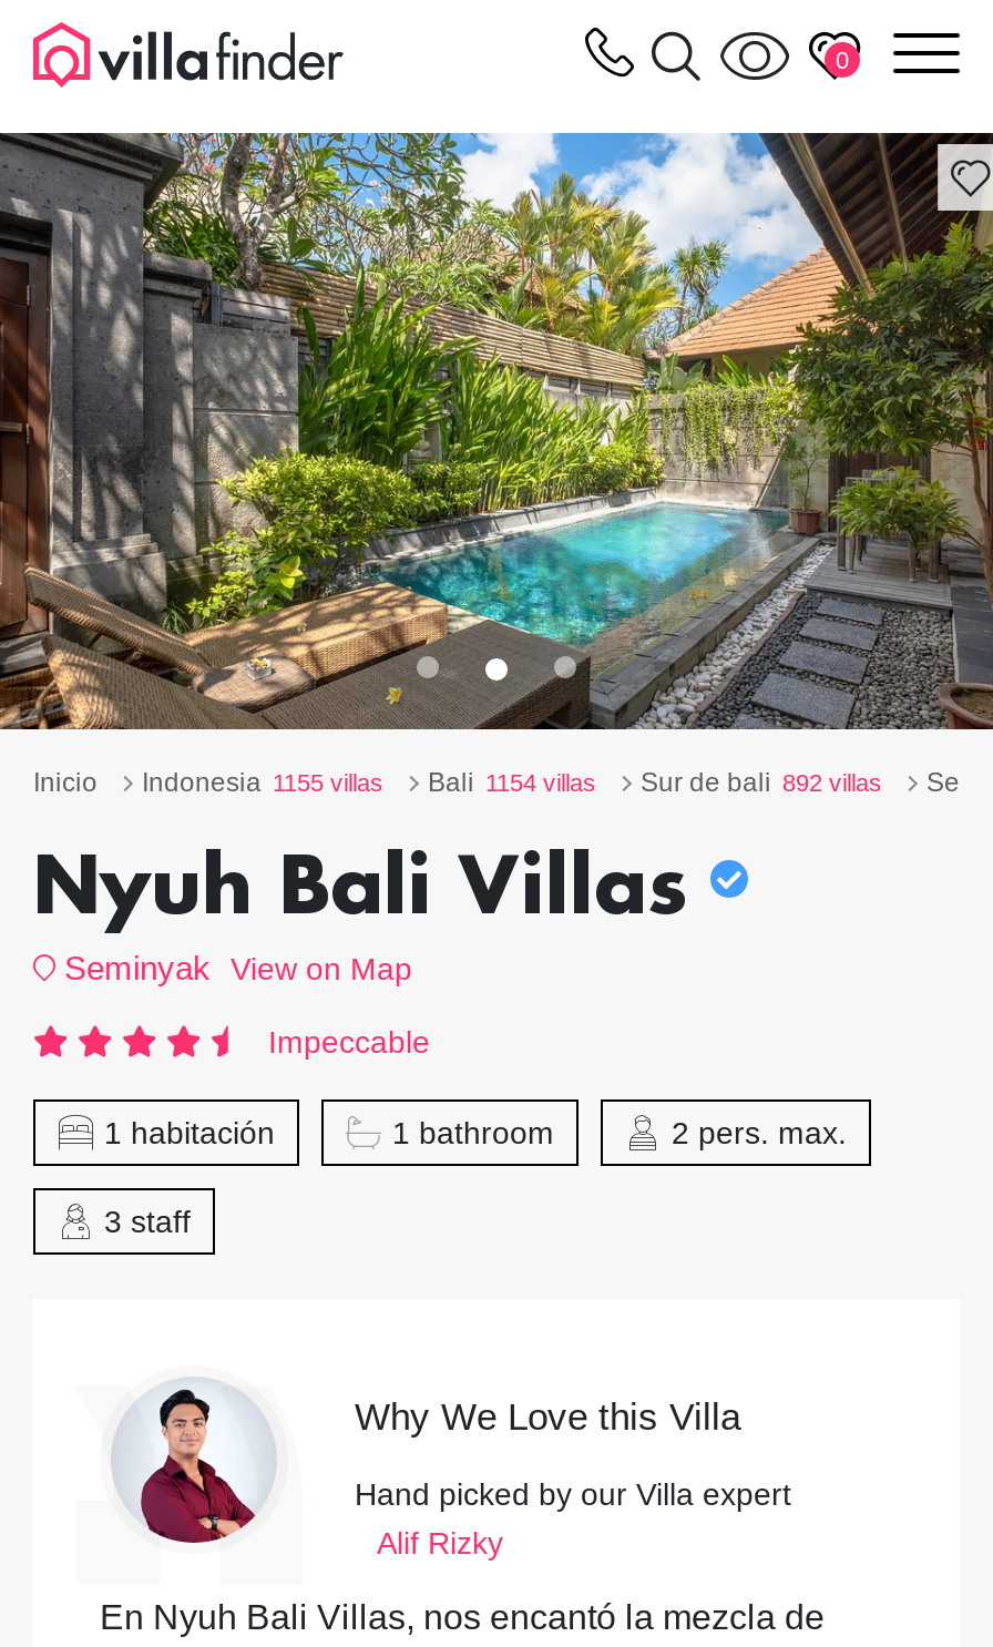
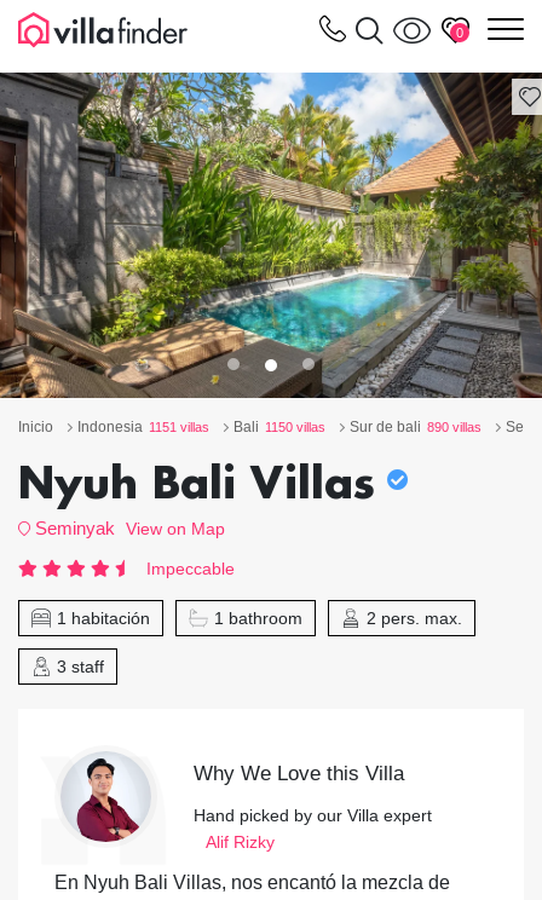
- Indonesia 1155 villas
+ Indonesia 1151 villas

- Bali 1154 villas
+ Bali 1150 villas

- Sur de bali 892 villas
+ Sur de bali 890 villas
